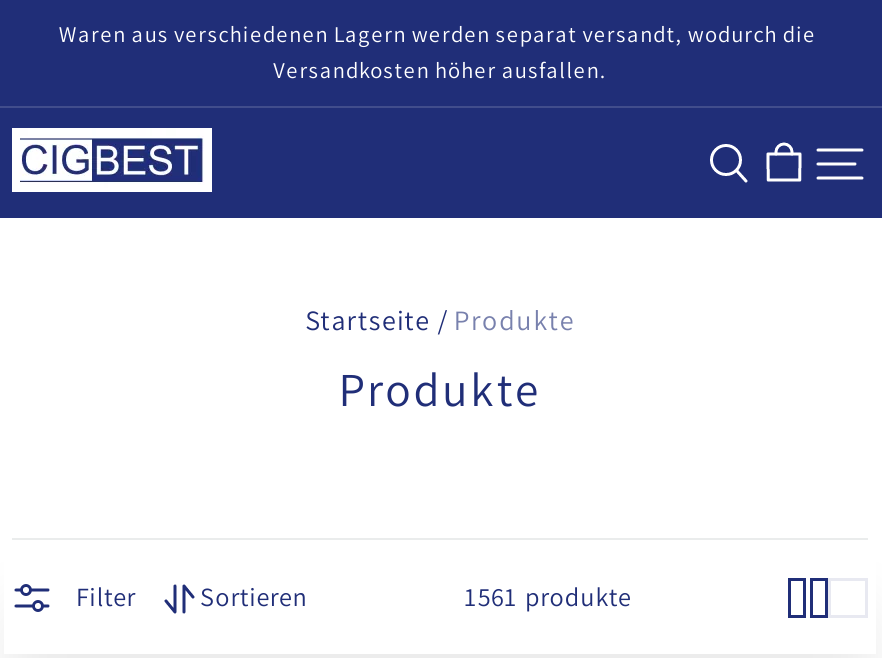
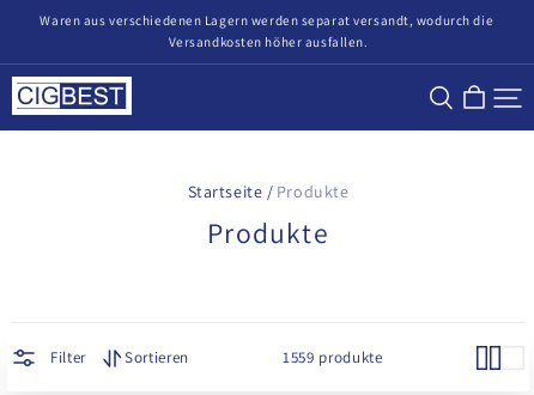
- 1561 produkte
+ 1559 produkte
